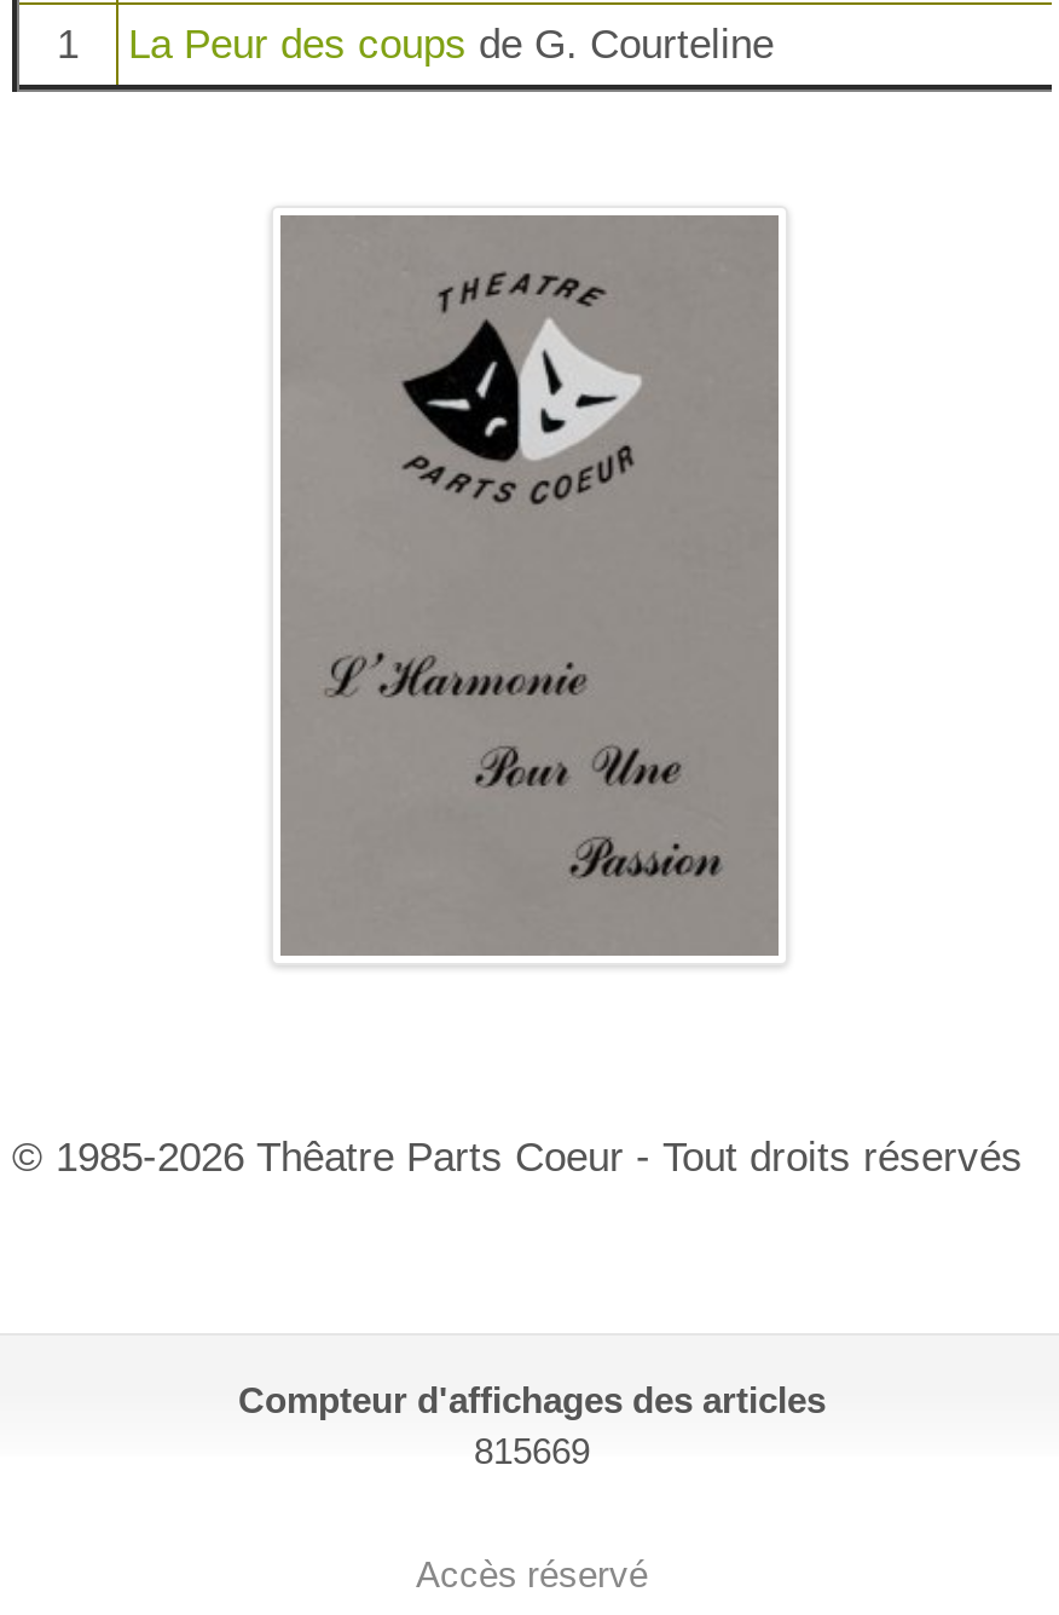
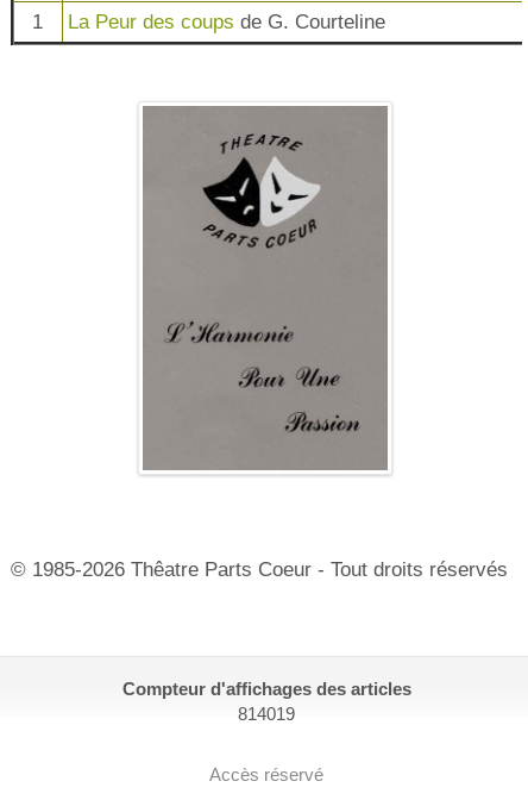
- 815669
+ 814019
